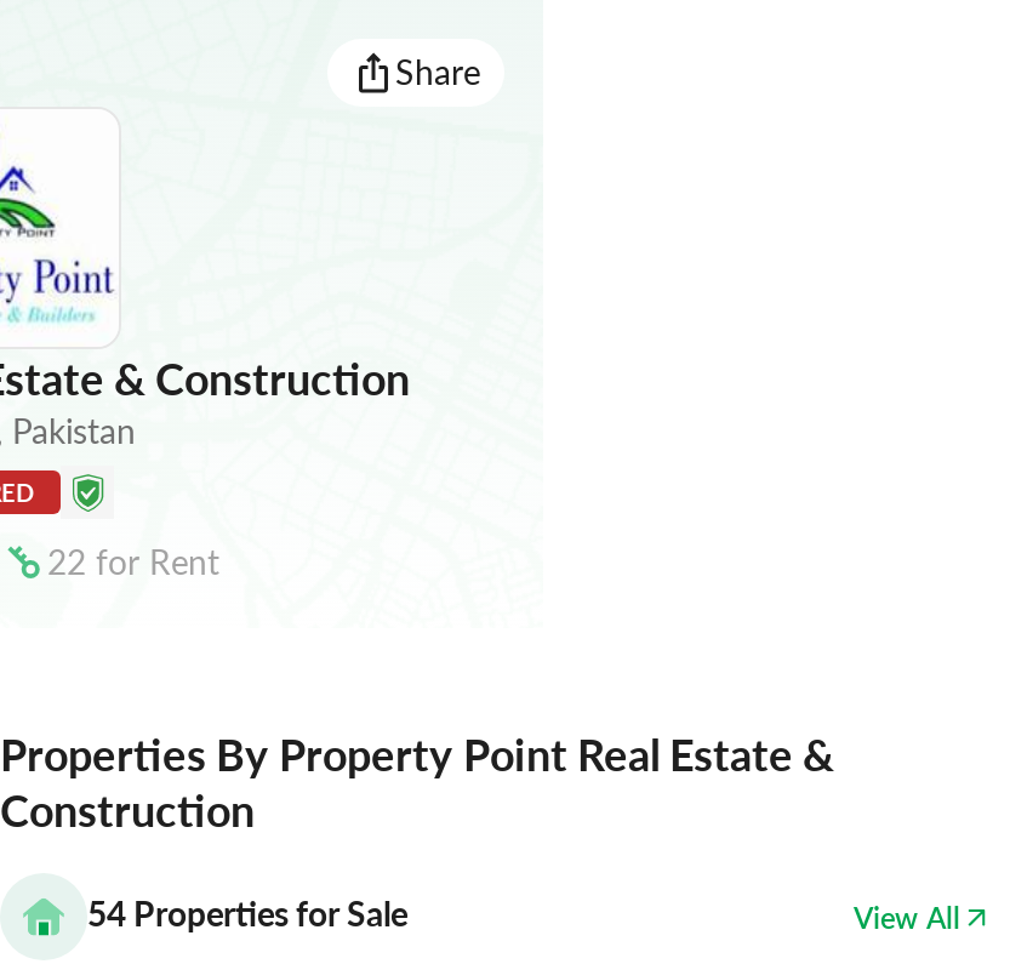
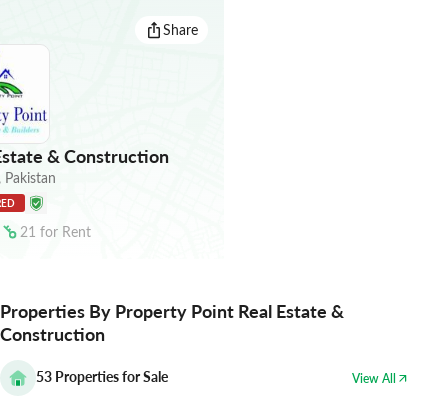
- 22 for Rent
+ 21 for Rent

- 54 Properties for Sale
+ 53 Properties for Sale
